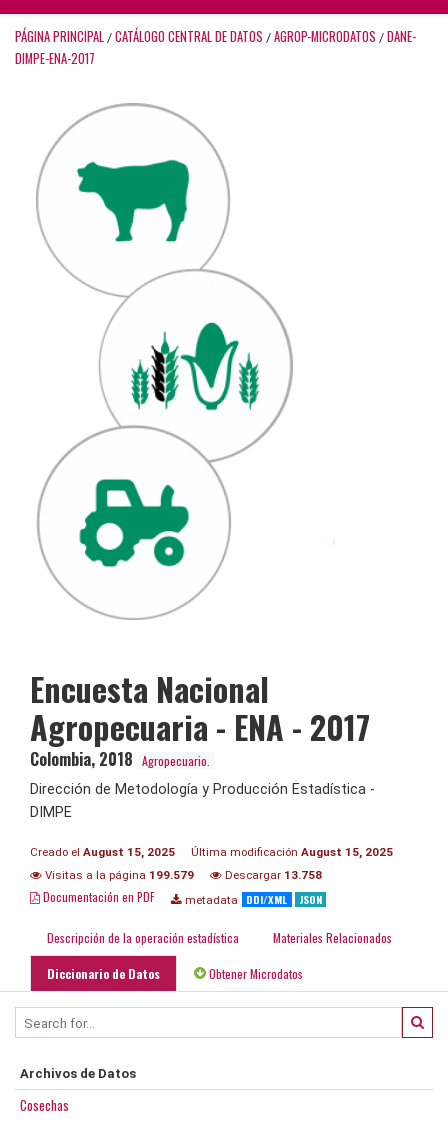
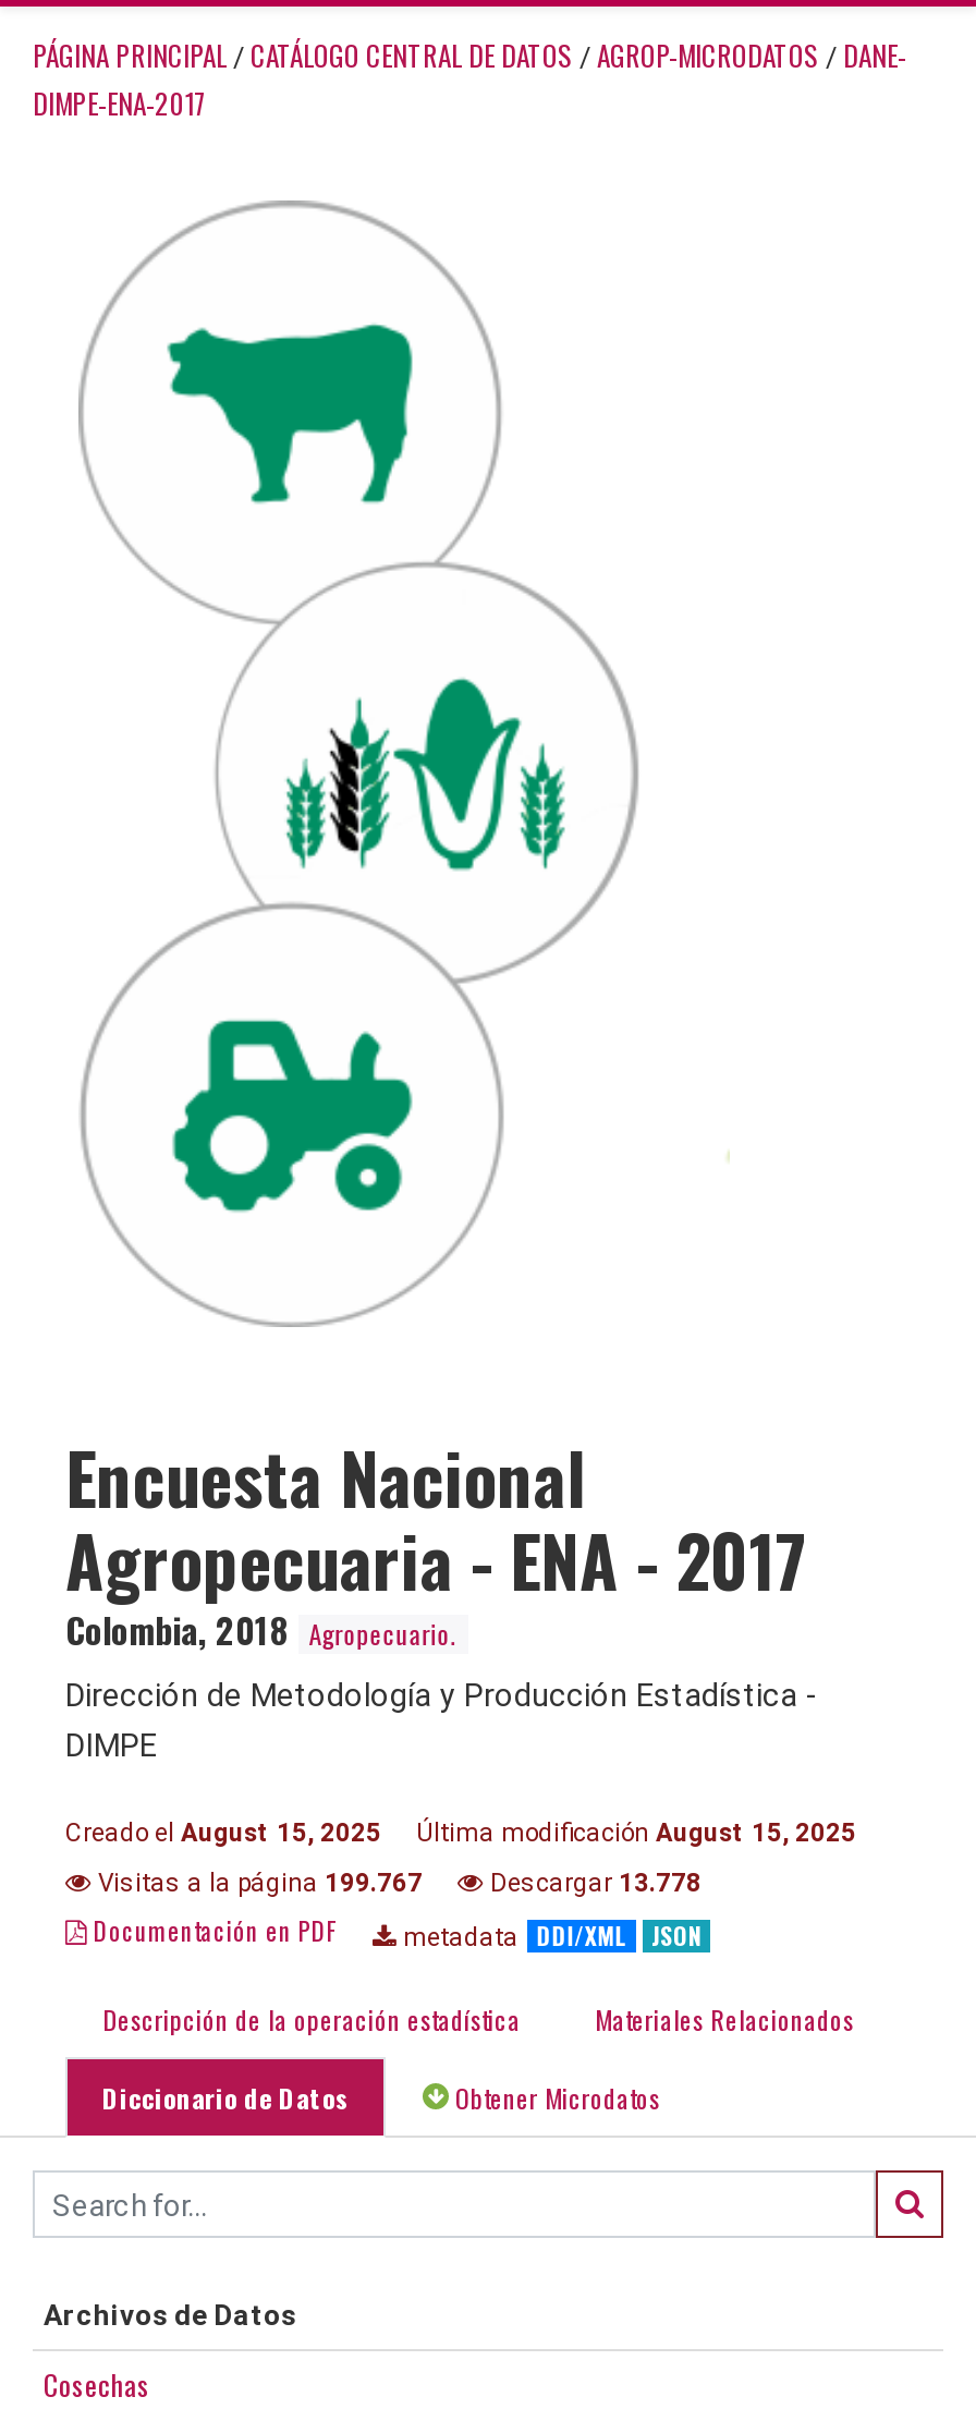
- Visitas a la página 199.579
+ Visitas a la página 199.767

- Descargar 13.758
+ Descargar 13.778
